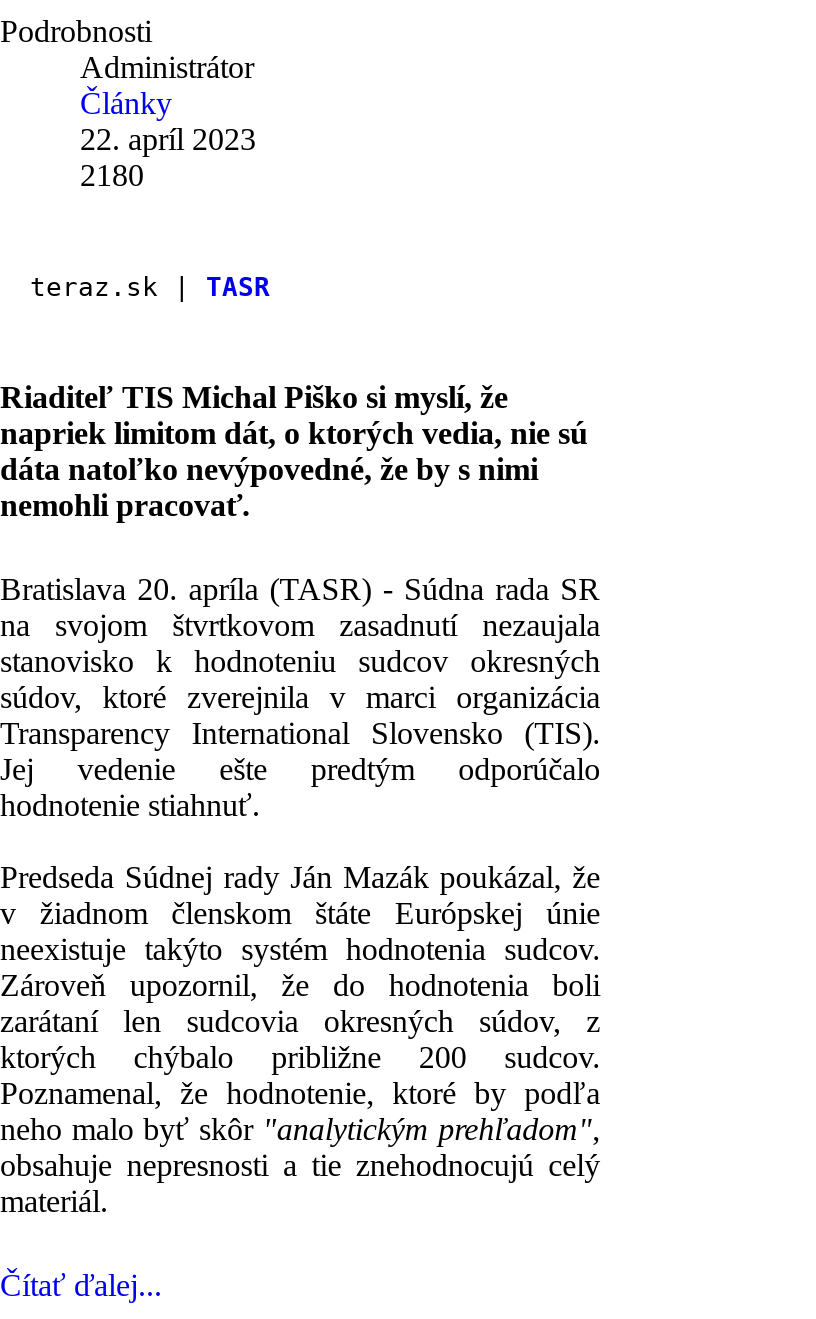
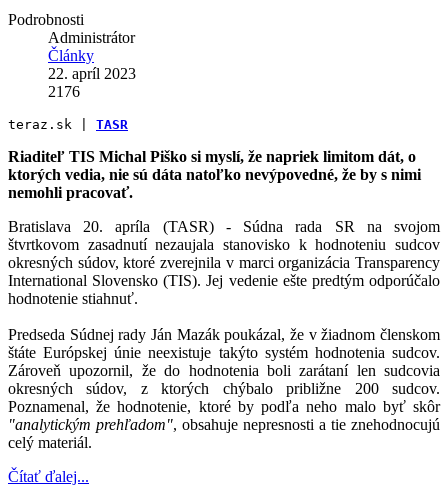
- 2180
+ 2176
